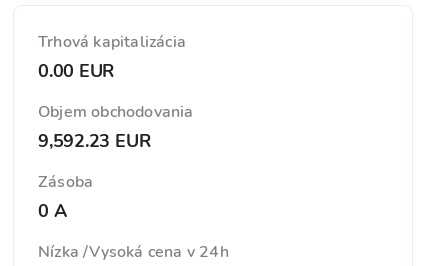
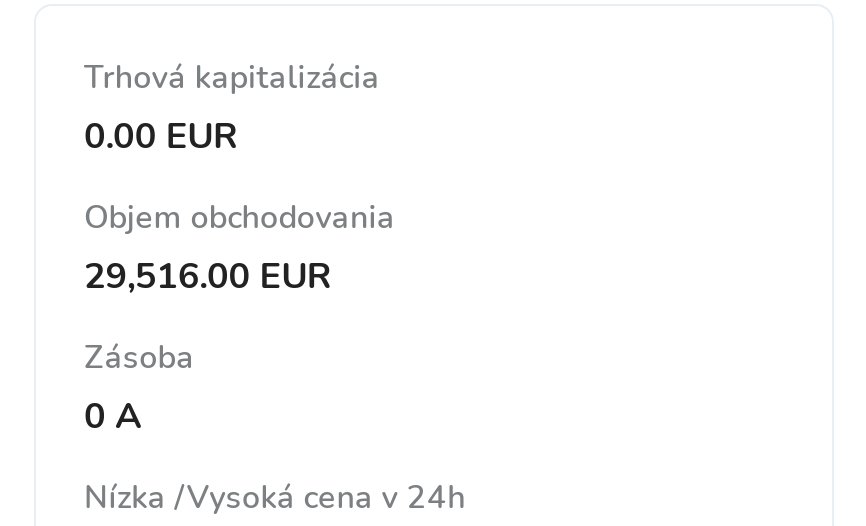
- 9,592.23 EUR
+ 29,516.00 EUR
